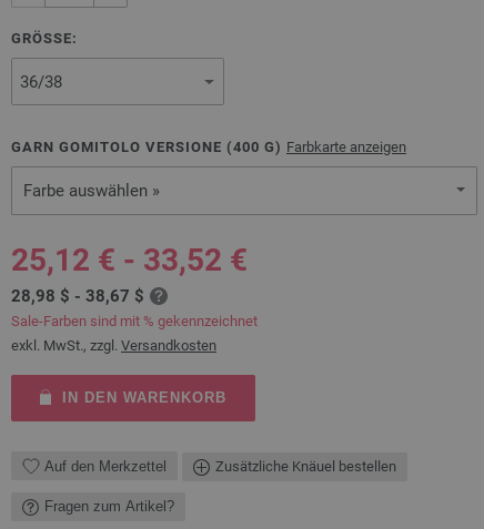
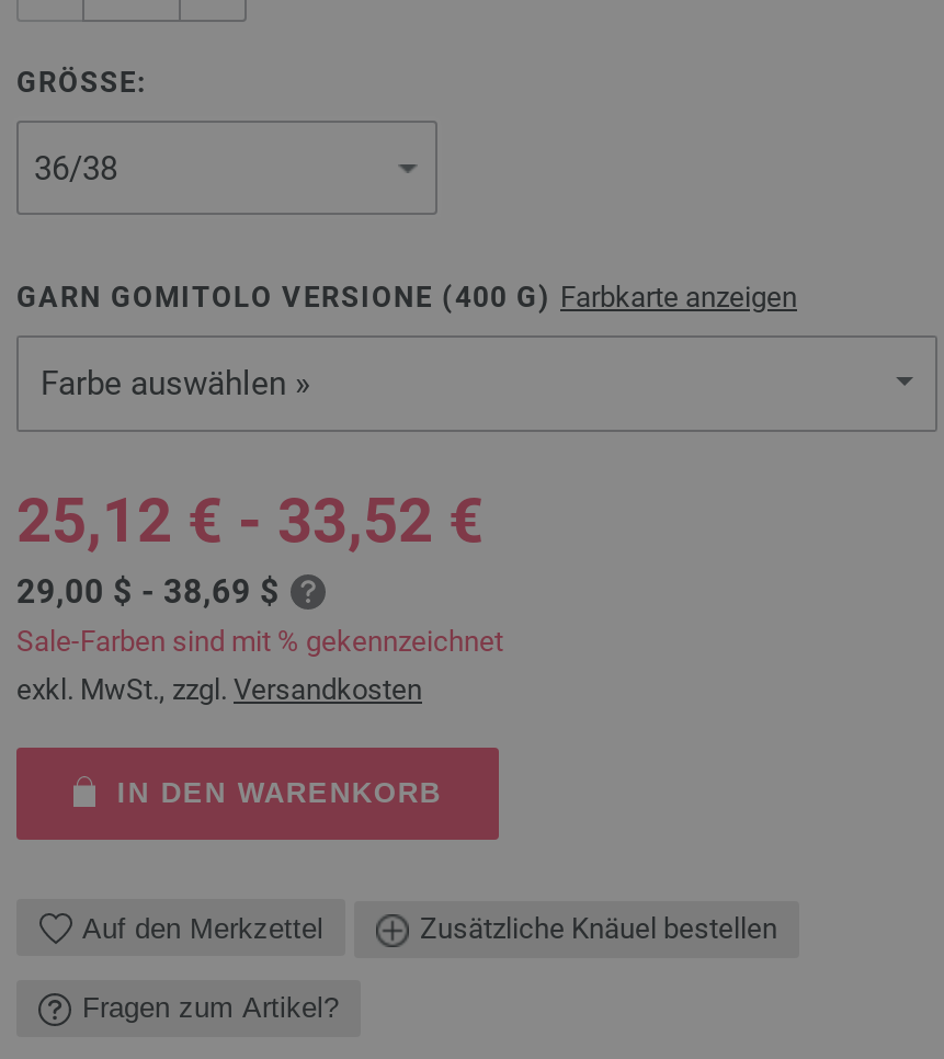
- 28,98 $ - 38,67 $
+ 29,00 $ - 38,69 $
